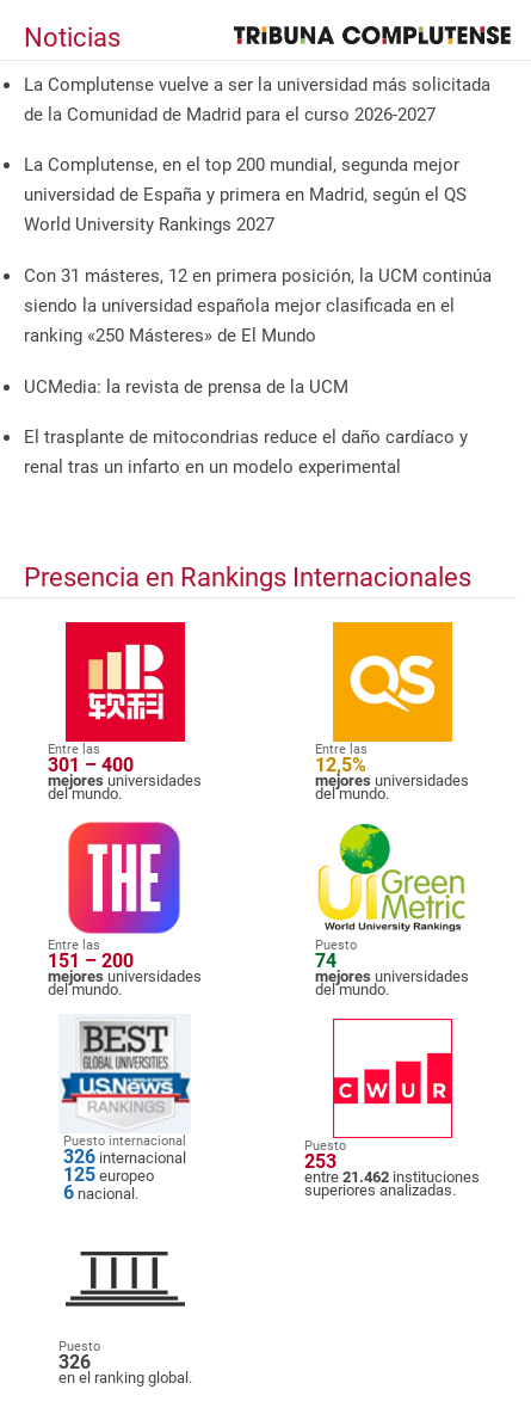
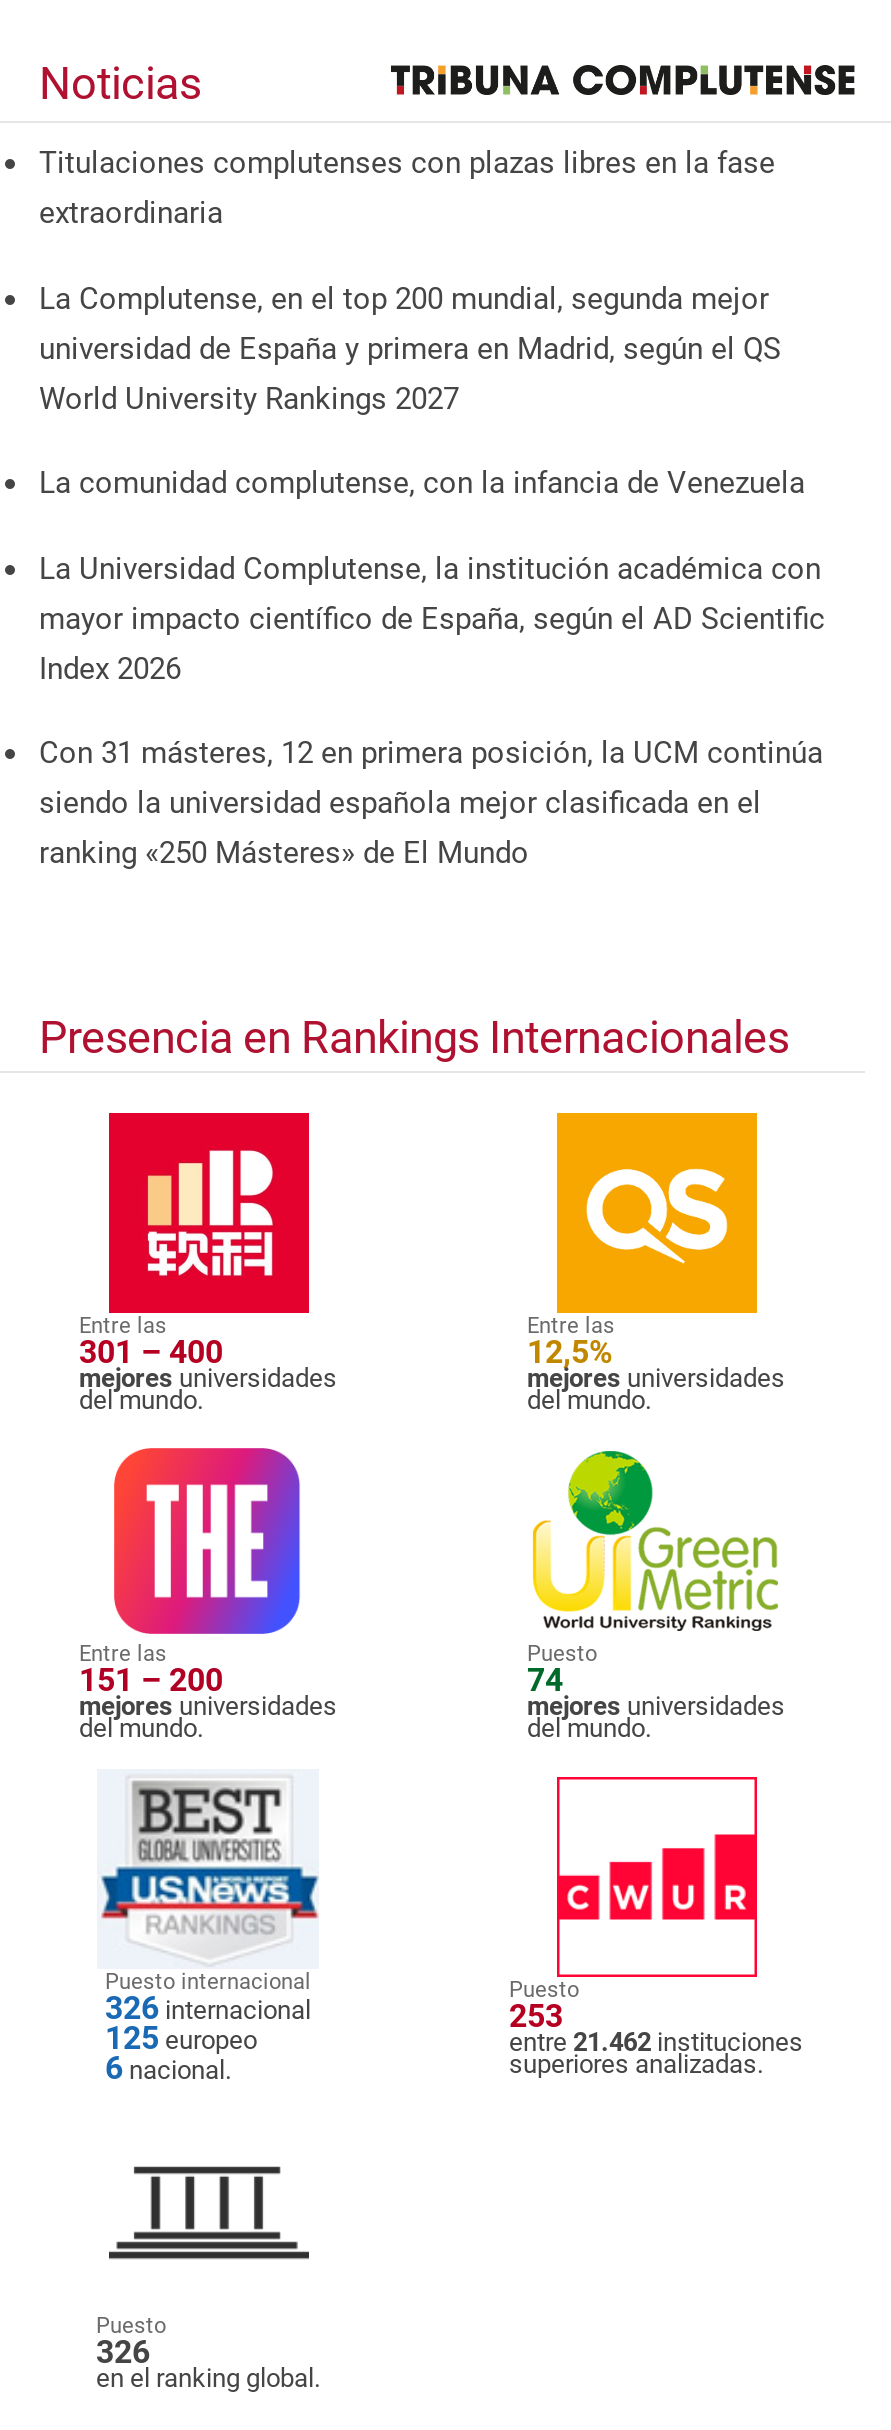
- La Complutense vuelve a ser la universidad más solicitada
- de la Comunidad de Madrid para el curso 2026-2027
+ Titulaciones complutenses con plazas libres en la fase
+ extraordinaria

+ La comunidad complutense, con la infancia de Venezuela
+ La Universidad Complutense, la institución académica con
+ mayor impacto científico de España, según el AD Scientific
+ Index 2026

moved down: Con 31 másteres, 12 en primera posición, la UCM continúa | siendo la universidad española mejor clasificada en el | ranking «250 Másteres» de El Mundo

- UCMedia: la revista de prensa de la UCM
- El trasplante de mitocondrias reduce el daño cardíaco y
- renal tras un infarto en un modelo experimental
